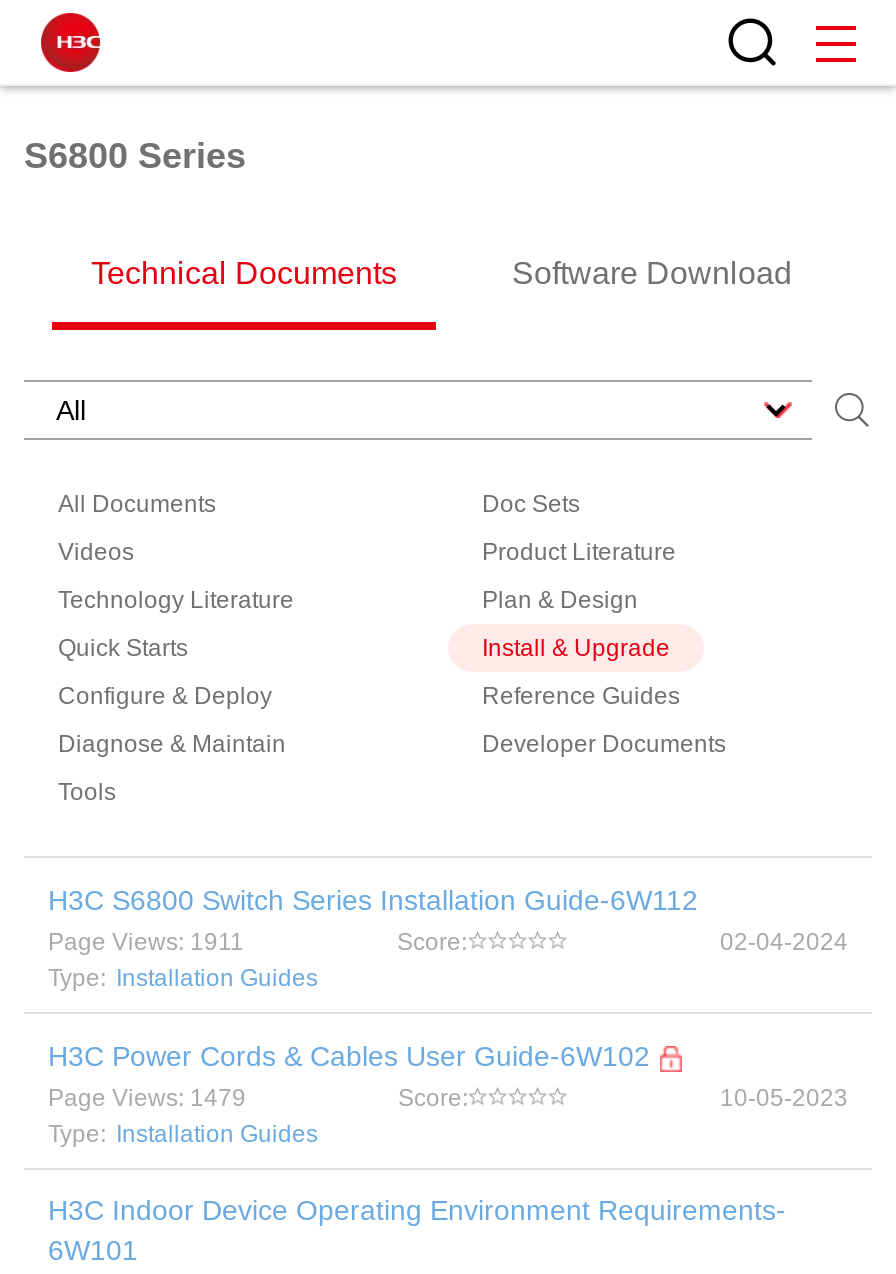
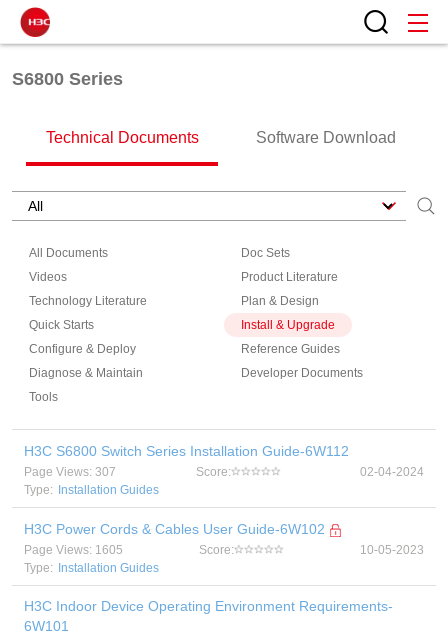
- Page Views: 1911
+ Page Views: 307

- Page Views: 1479
+ Page Views: 1605
